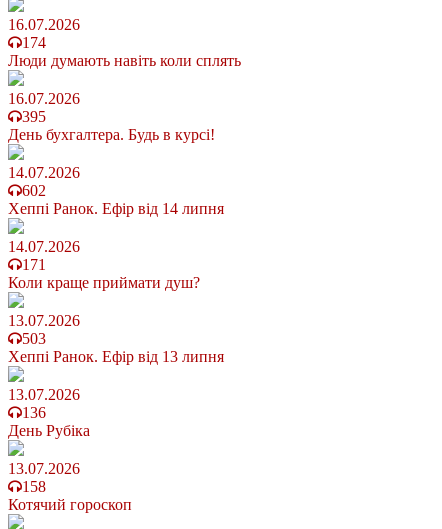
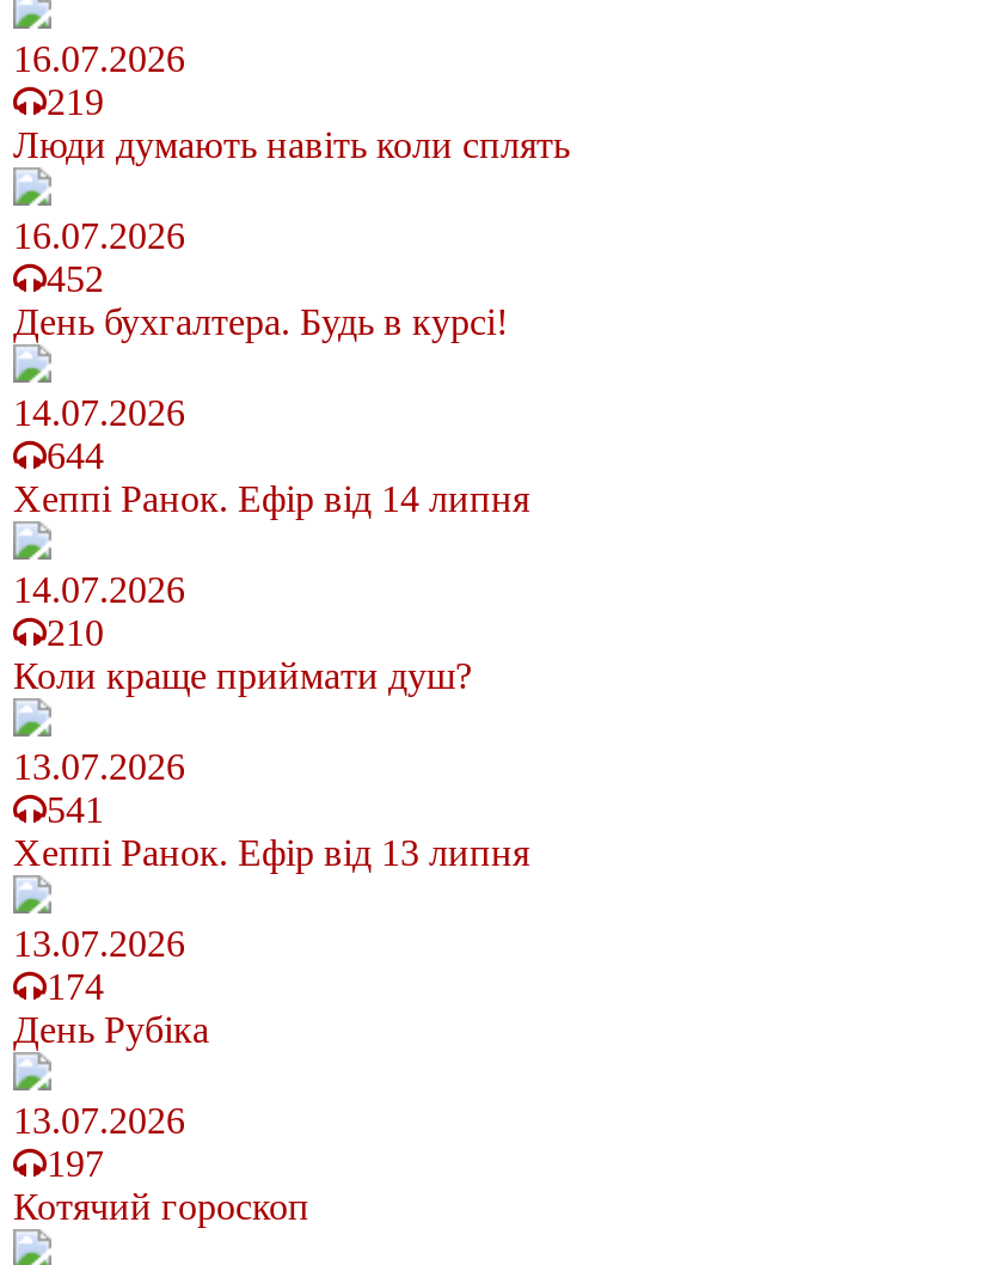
- 174
+ 219

- 395
+ 452

- 602
+ 644

- 171
+ 210

- 503
+ 541

- 136
+ 174

- 158
+ 197
